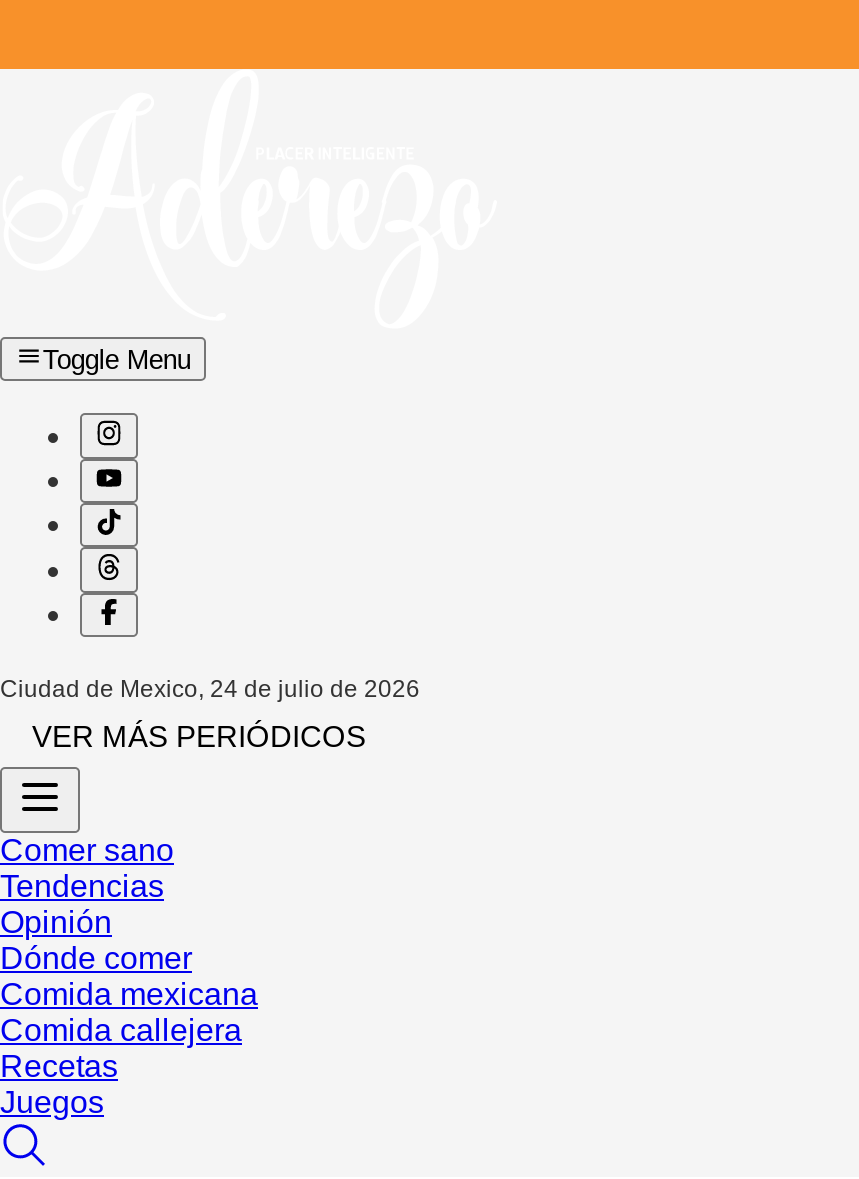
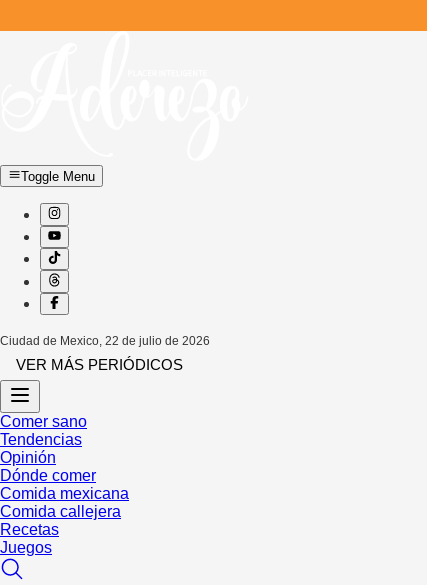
- Ciudad de Mexico, 24 de julio de 2026
+ Ciudad de Mexico, 22 de julio de 2026
